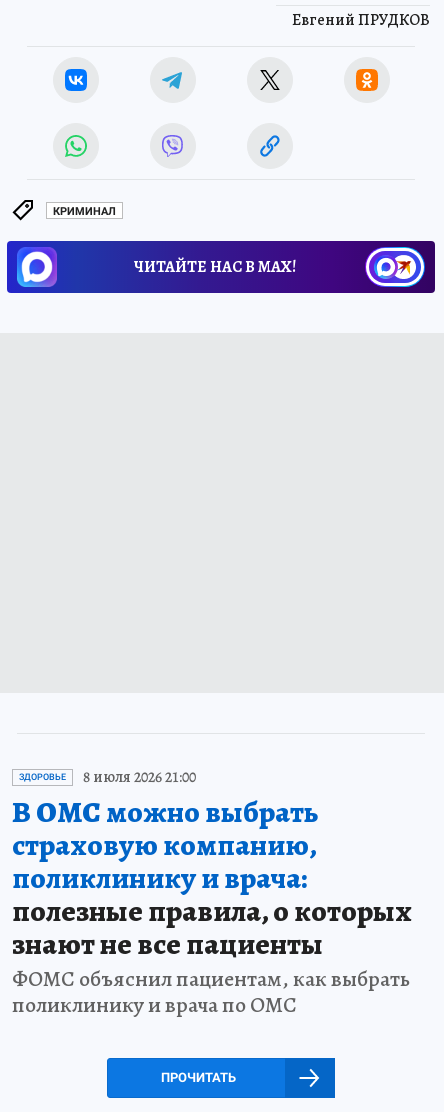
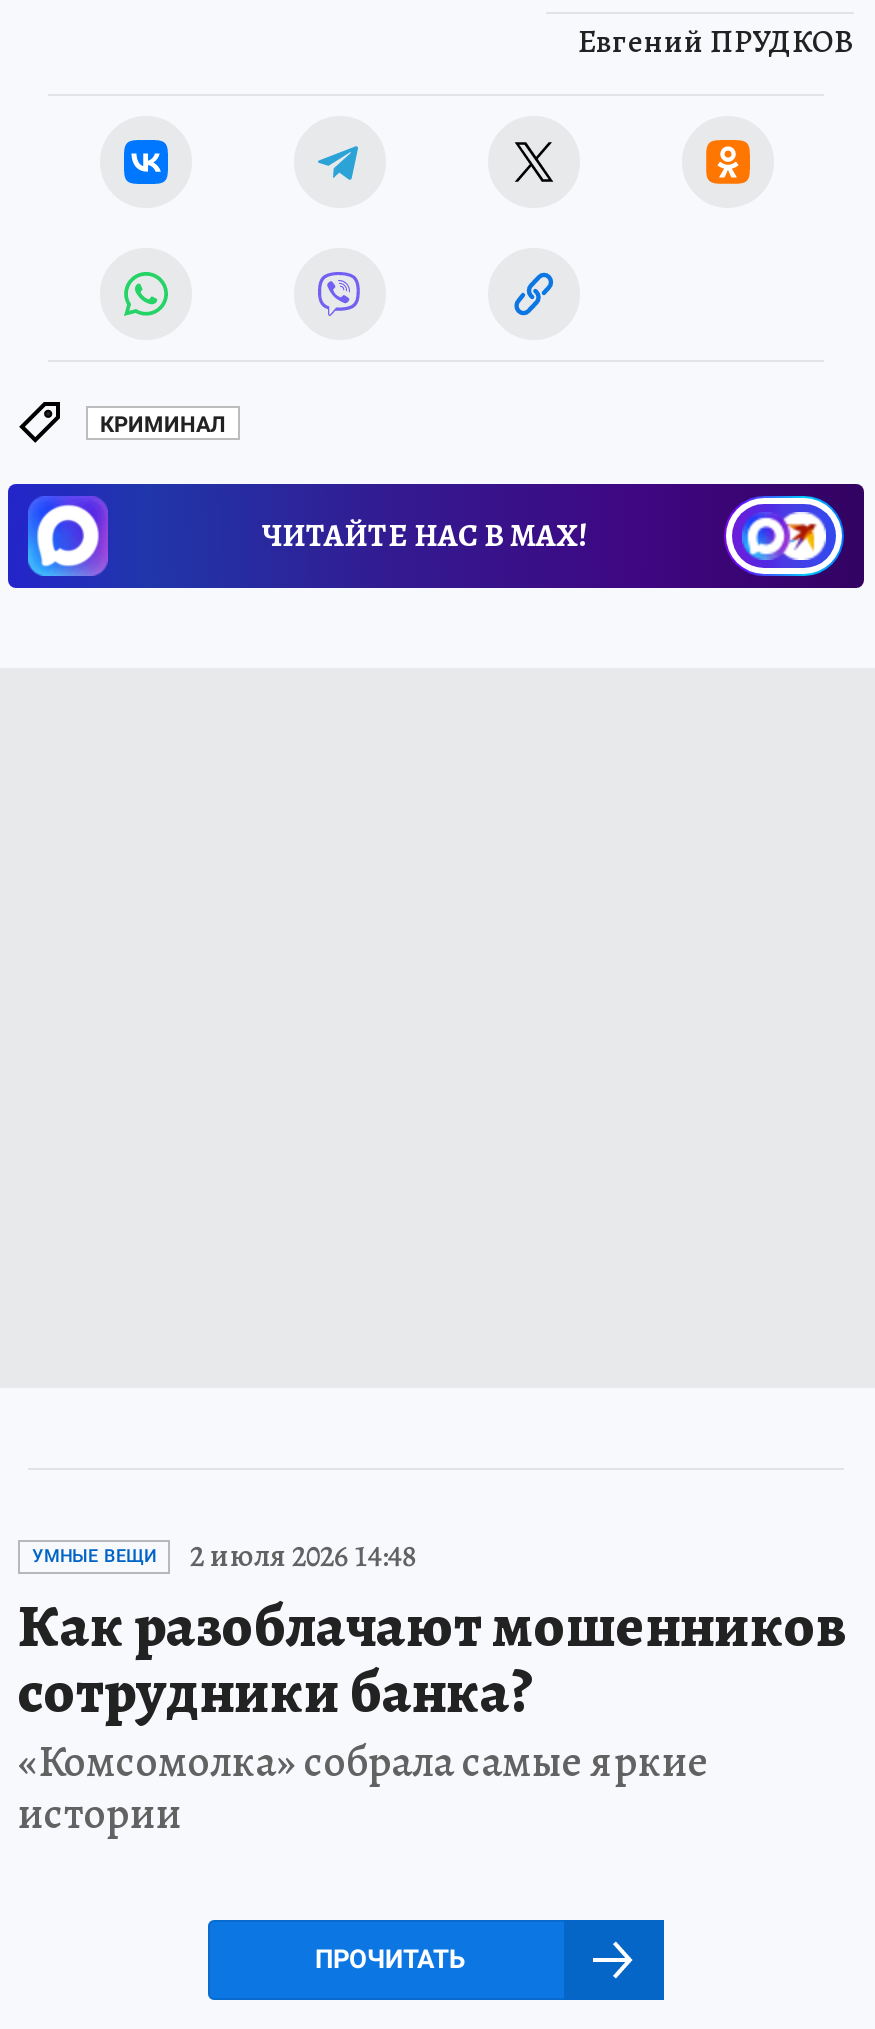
- ЗДОРОВЬЕ
- 8 июля 2026 21:00
- В ОМС можно выбрать
- страховую компанию,
- поликлинику и врача:
- полезные правила, о которых
- знают не все пациенты
- ФОМС объяснил пациентам, как выбрать
- поликлинику и врача по ОМС
+ УМНЫЕ ВЕЩИ
+ 2 июля 2026 14:48
+ Как разоблачают мошенников
+ сотрудники банка?
+ «Комсомолка» собрала самые яркие
+ истории
